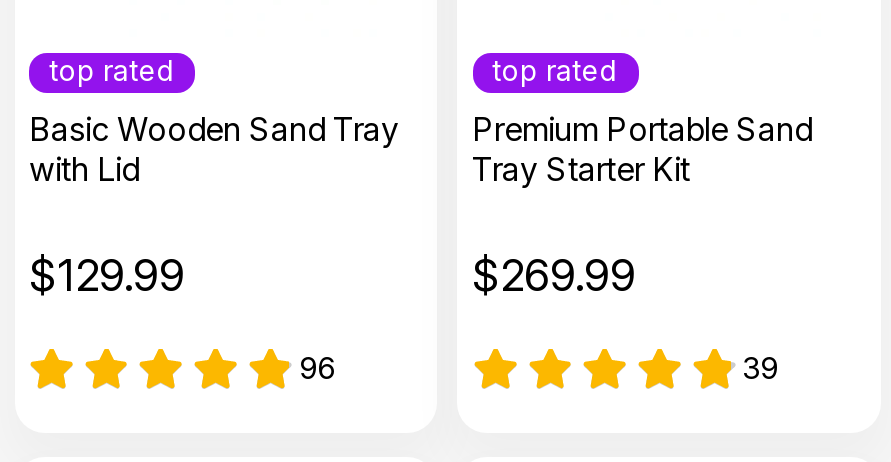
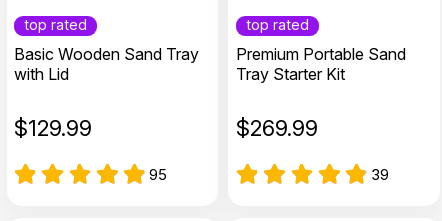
- 96
+ 95
